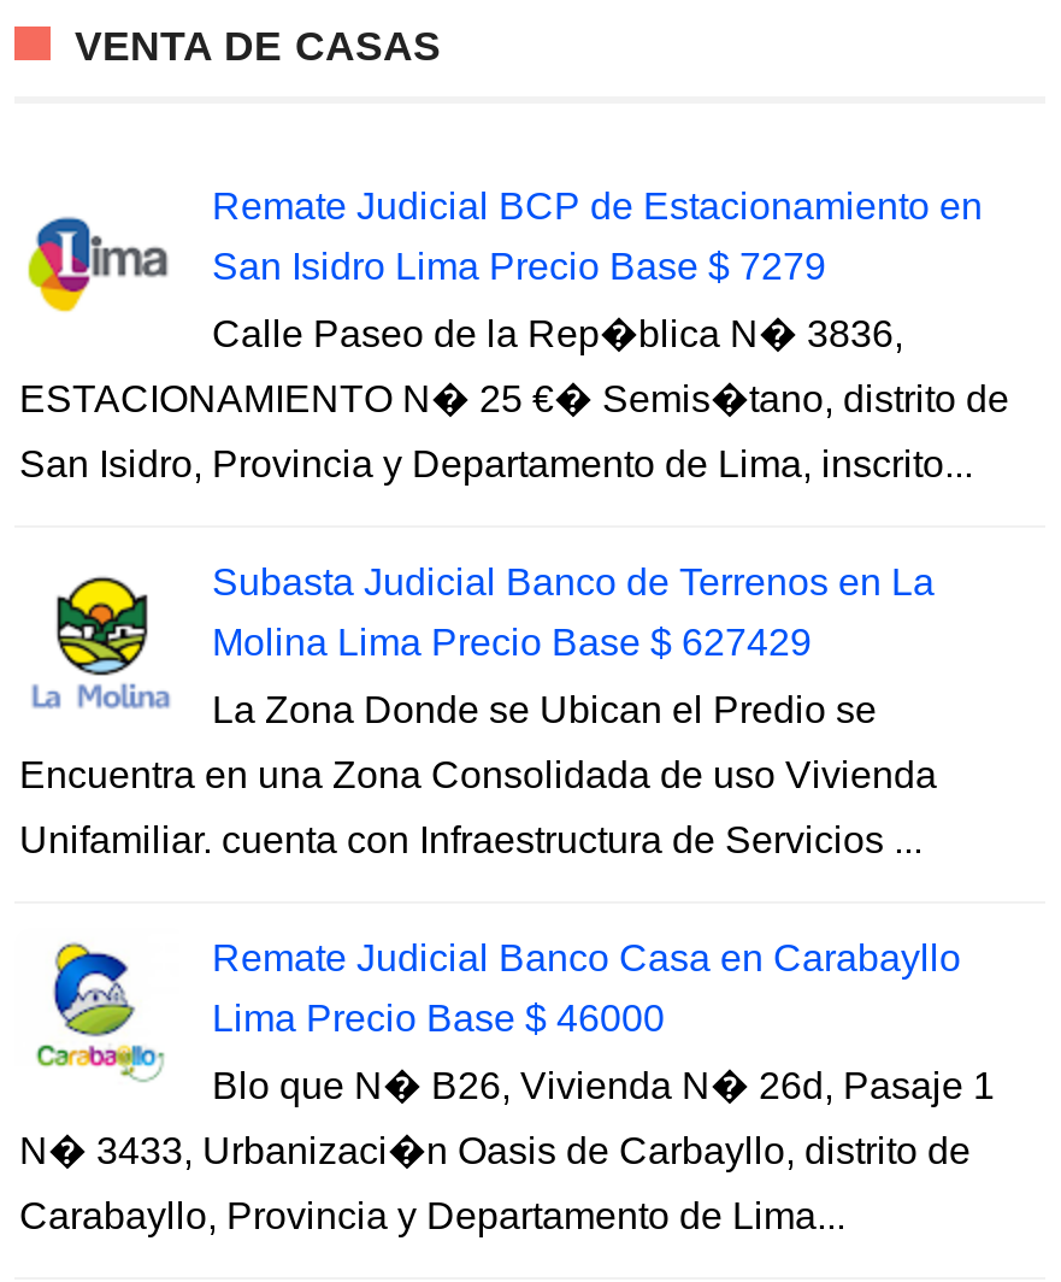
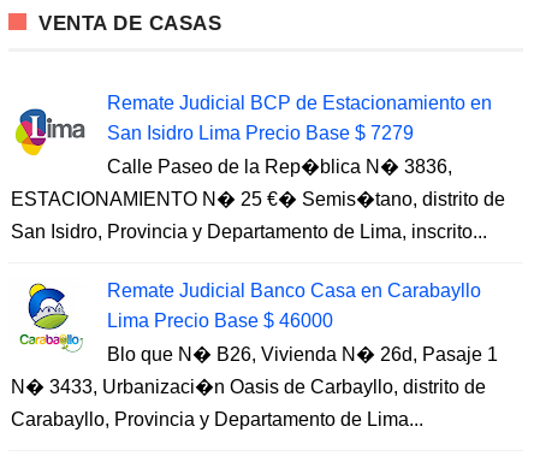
- [image]
- Subasta Judicial Banco de Terrenos en La
- Molina Lima Precio Base $ 627429
- La Zona Donde se Ubican el Predio se
- Encuentra en una Zona Consolidada de uso Vivienda
- Unifamiliar. cuenta con Infraestructura de Servicios ...
